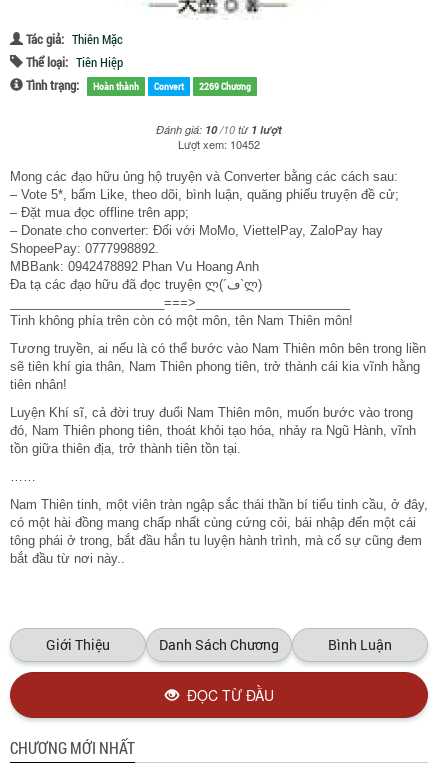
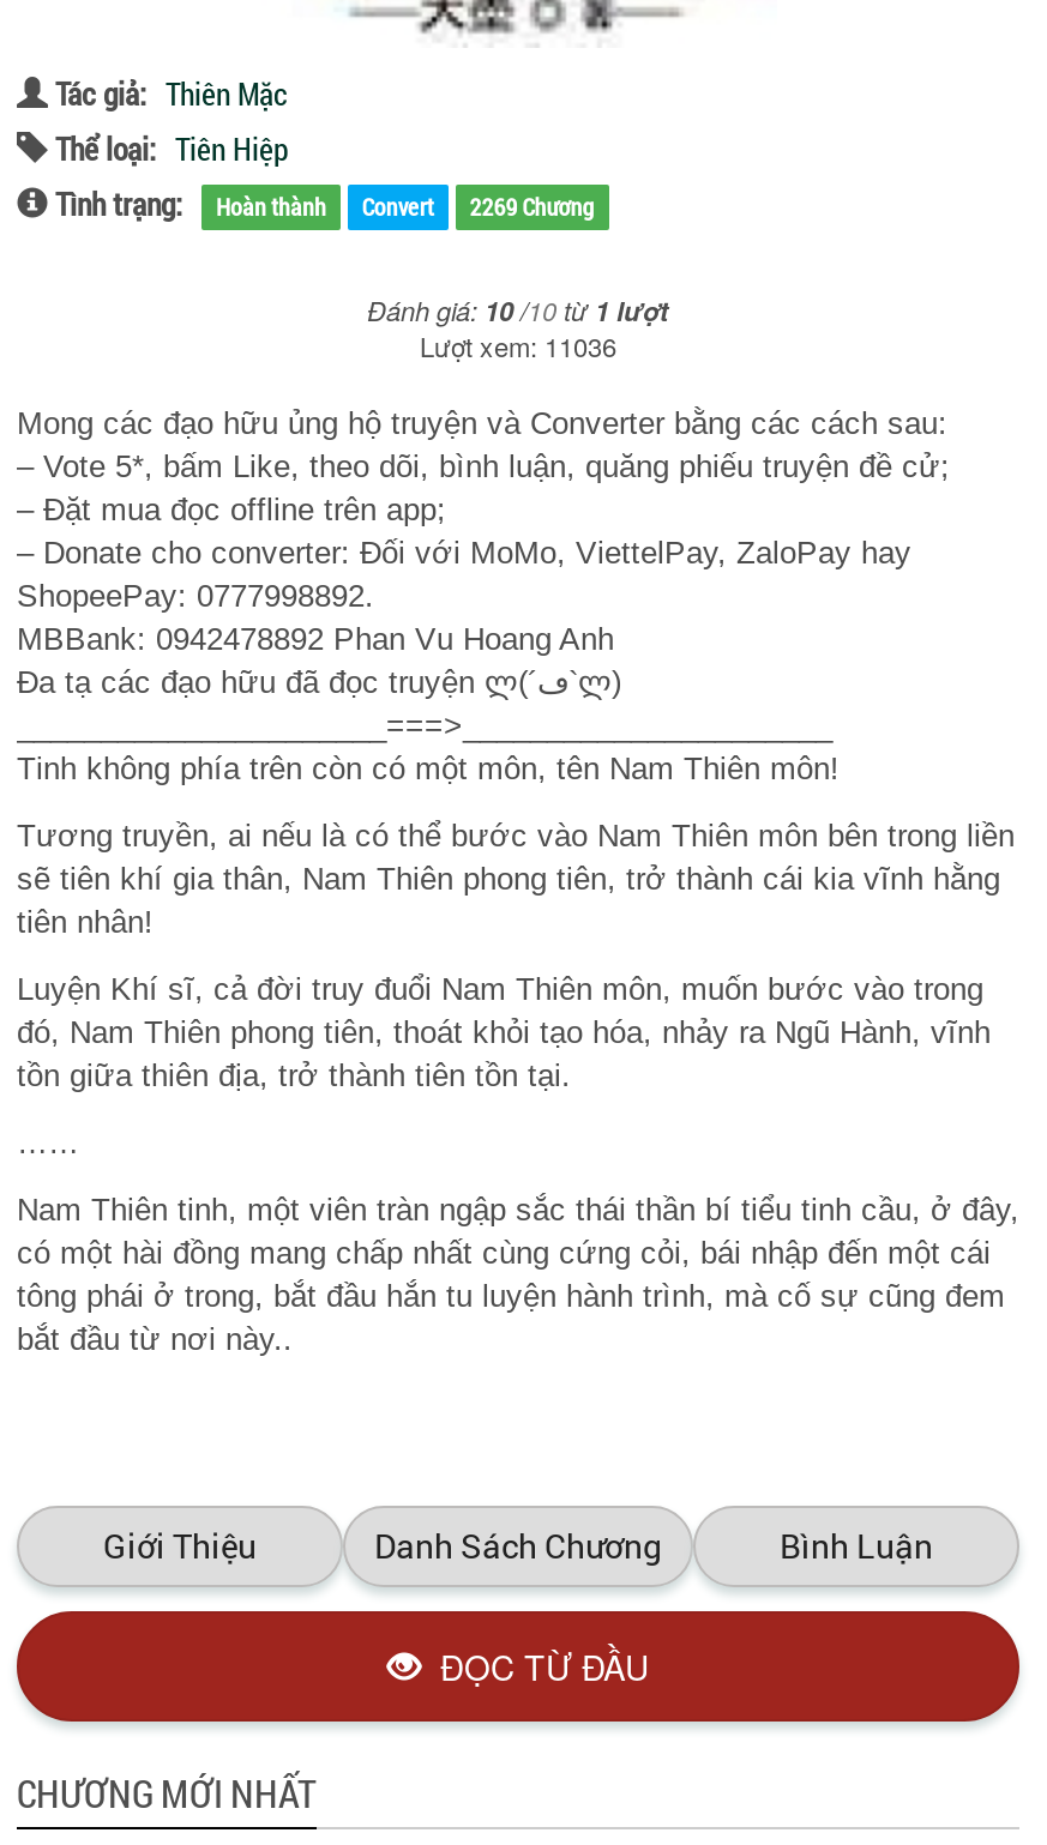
- Lượt xem: 10452
+ Lượt xem: 11036
